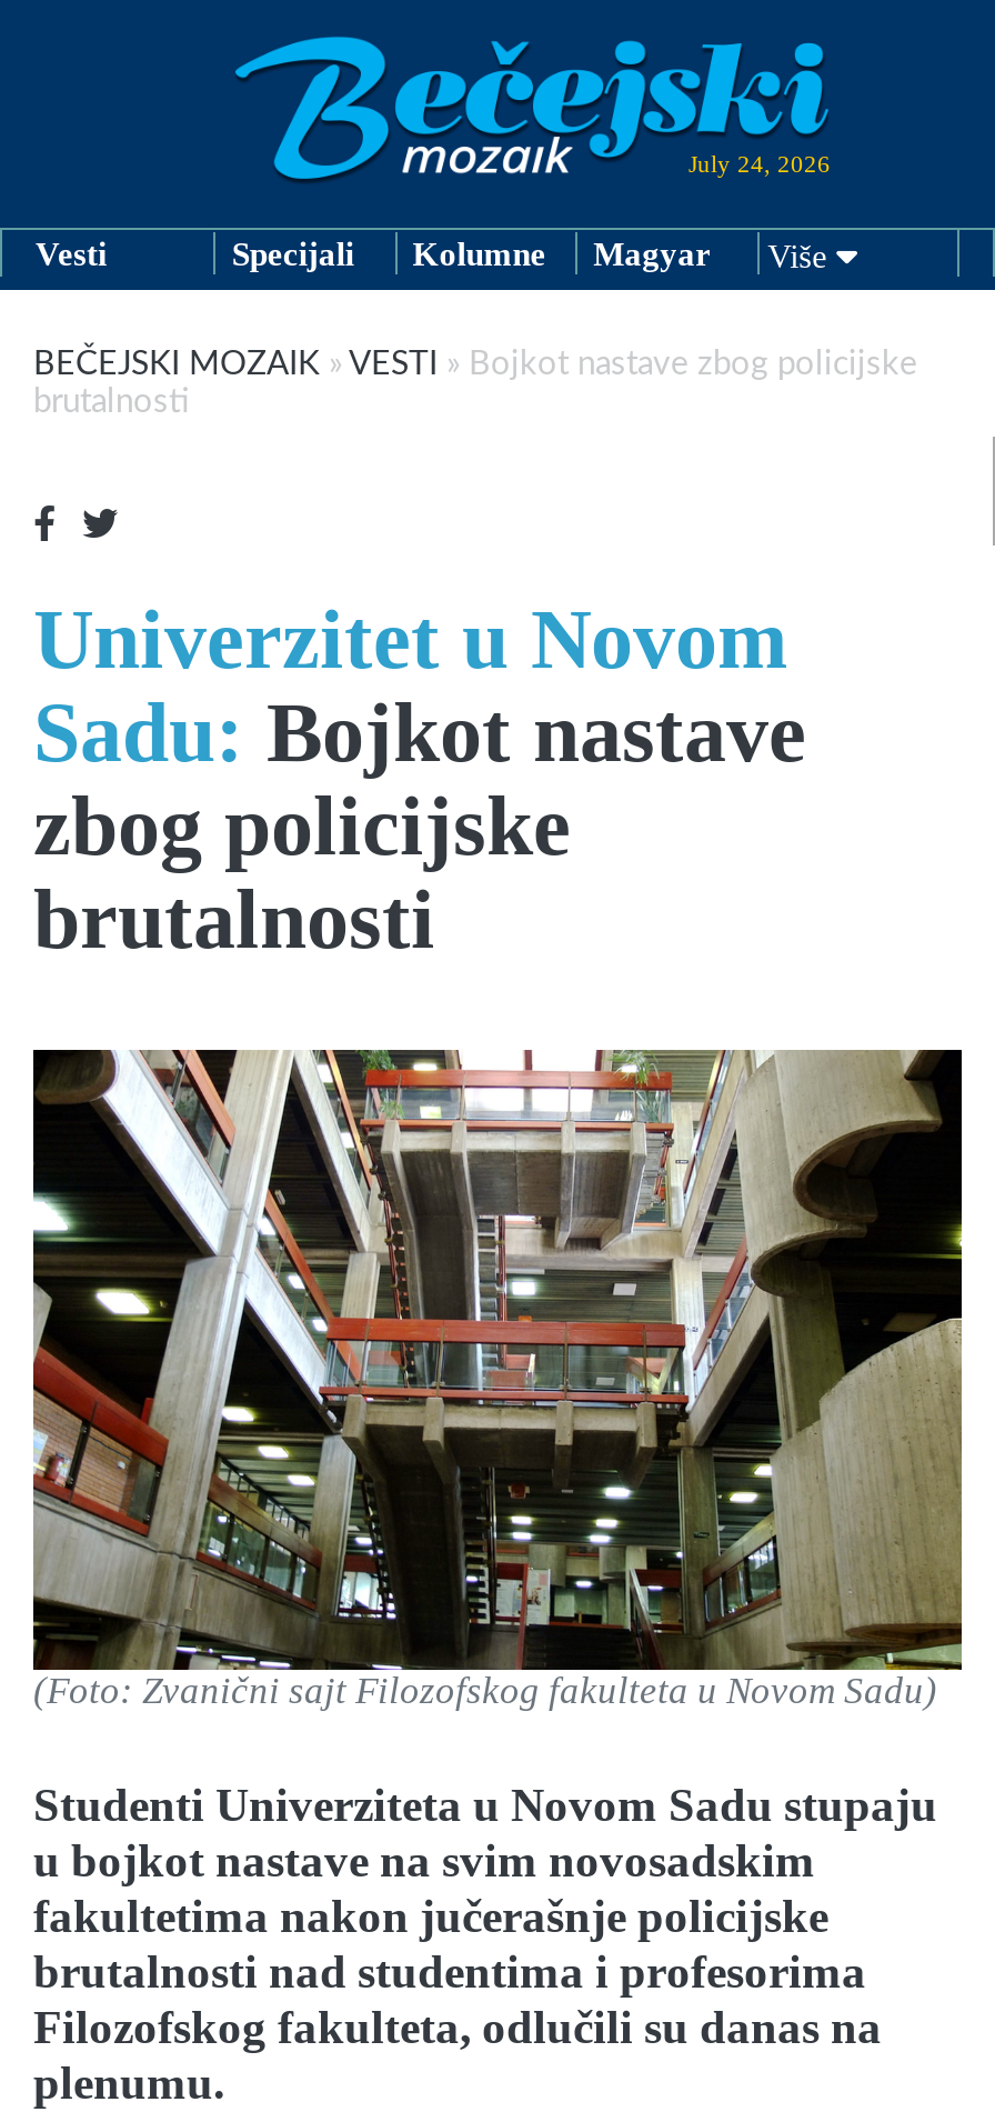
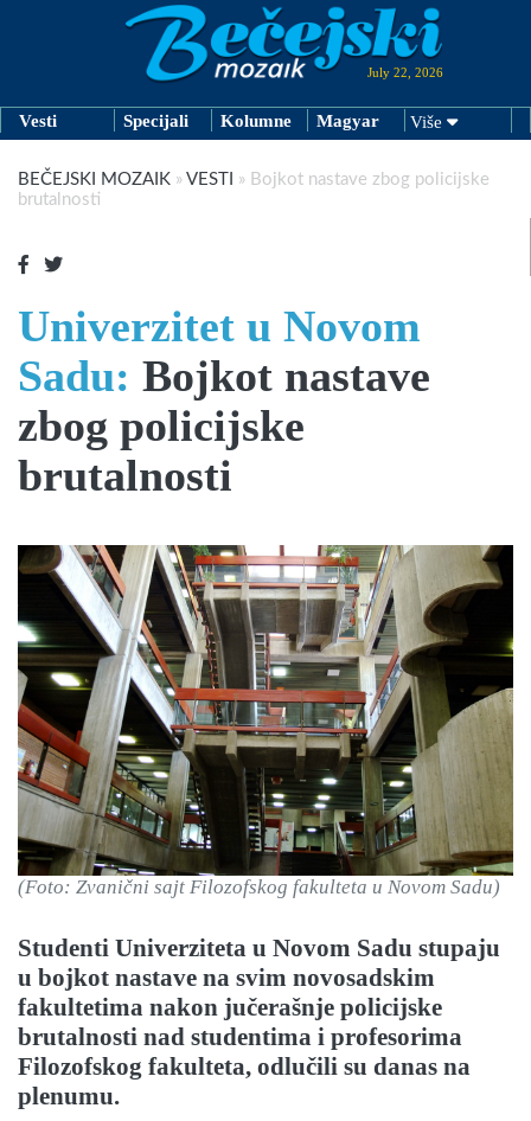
- July 24, 2026
+ July 22, 2026
